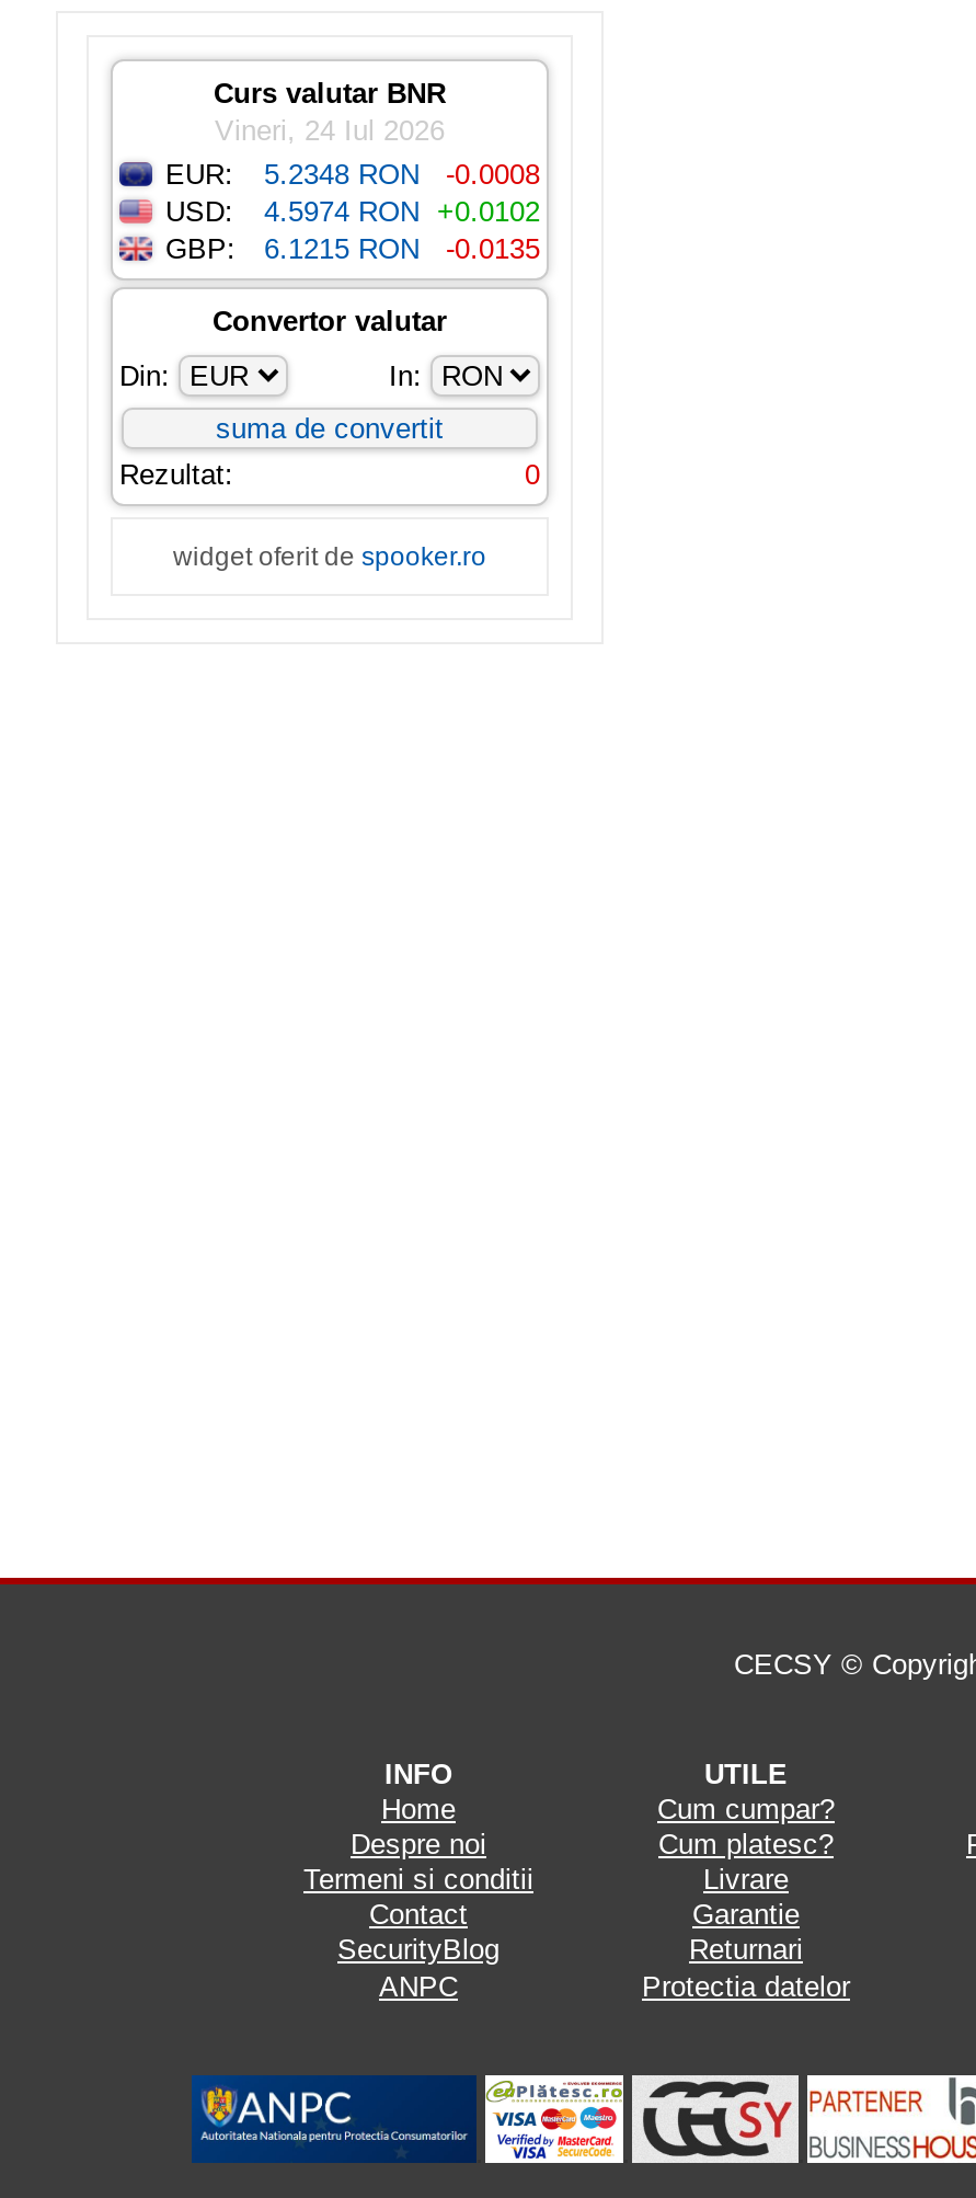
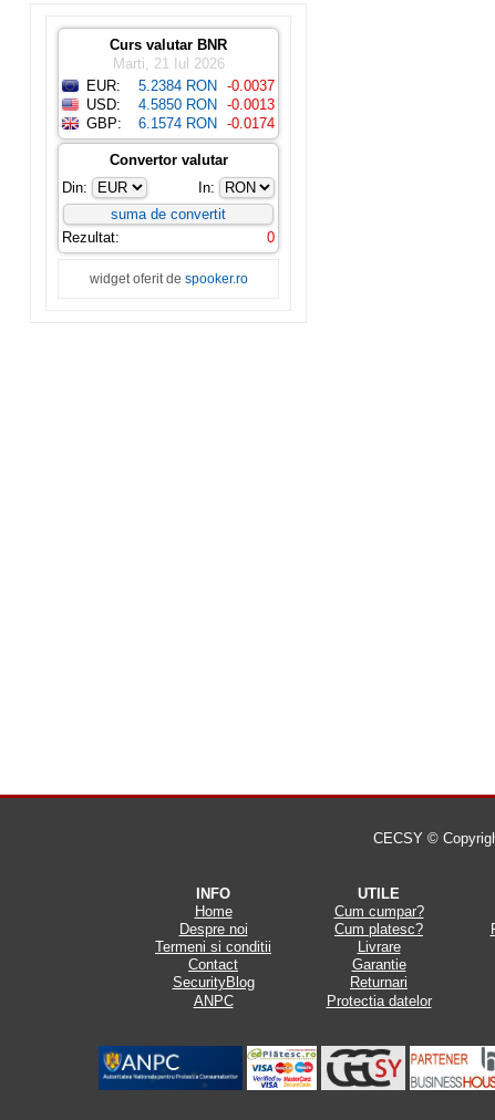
- Vineri, 24 Iul 2026
+ Marti, 21 Iul 2026

- 5.2348 RON
- -0.0008
+ 5.2384 RON -0.0037

- USD: 4.5974 RON +0.0102
+ USD: 4.5850 RON -0.0013

- 6.1215 RON
- -0.0135
+ 6.1574 RON -0.0174
